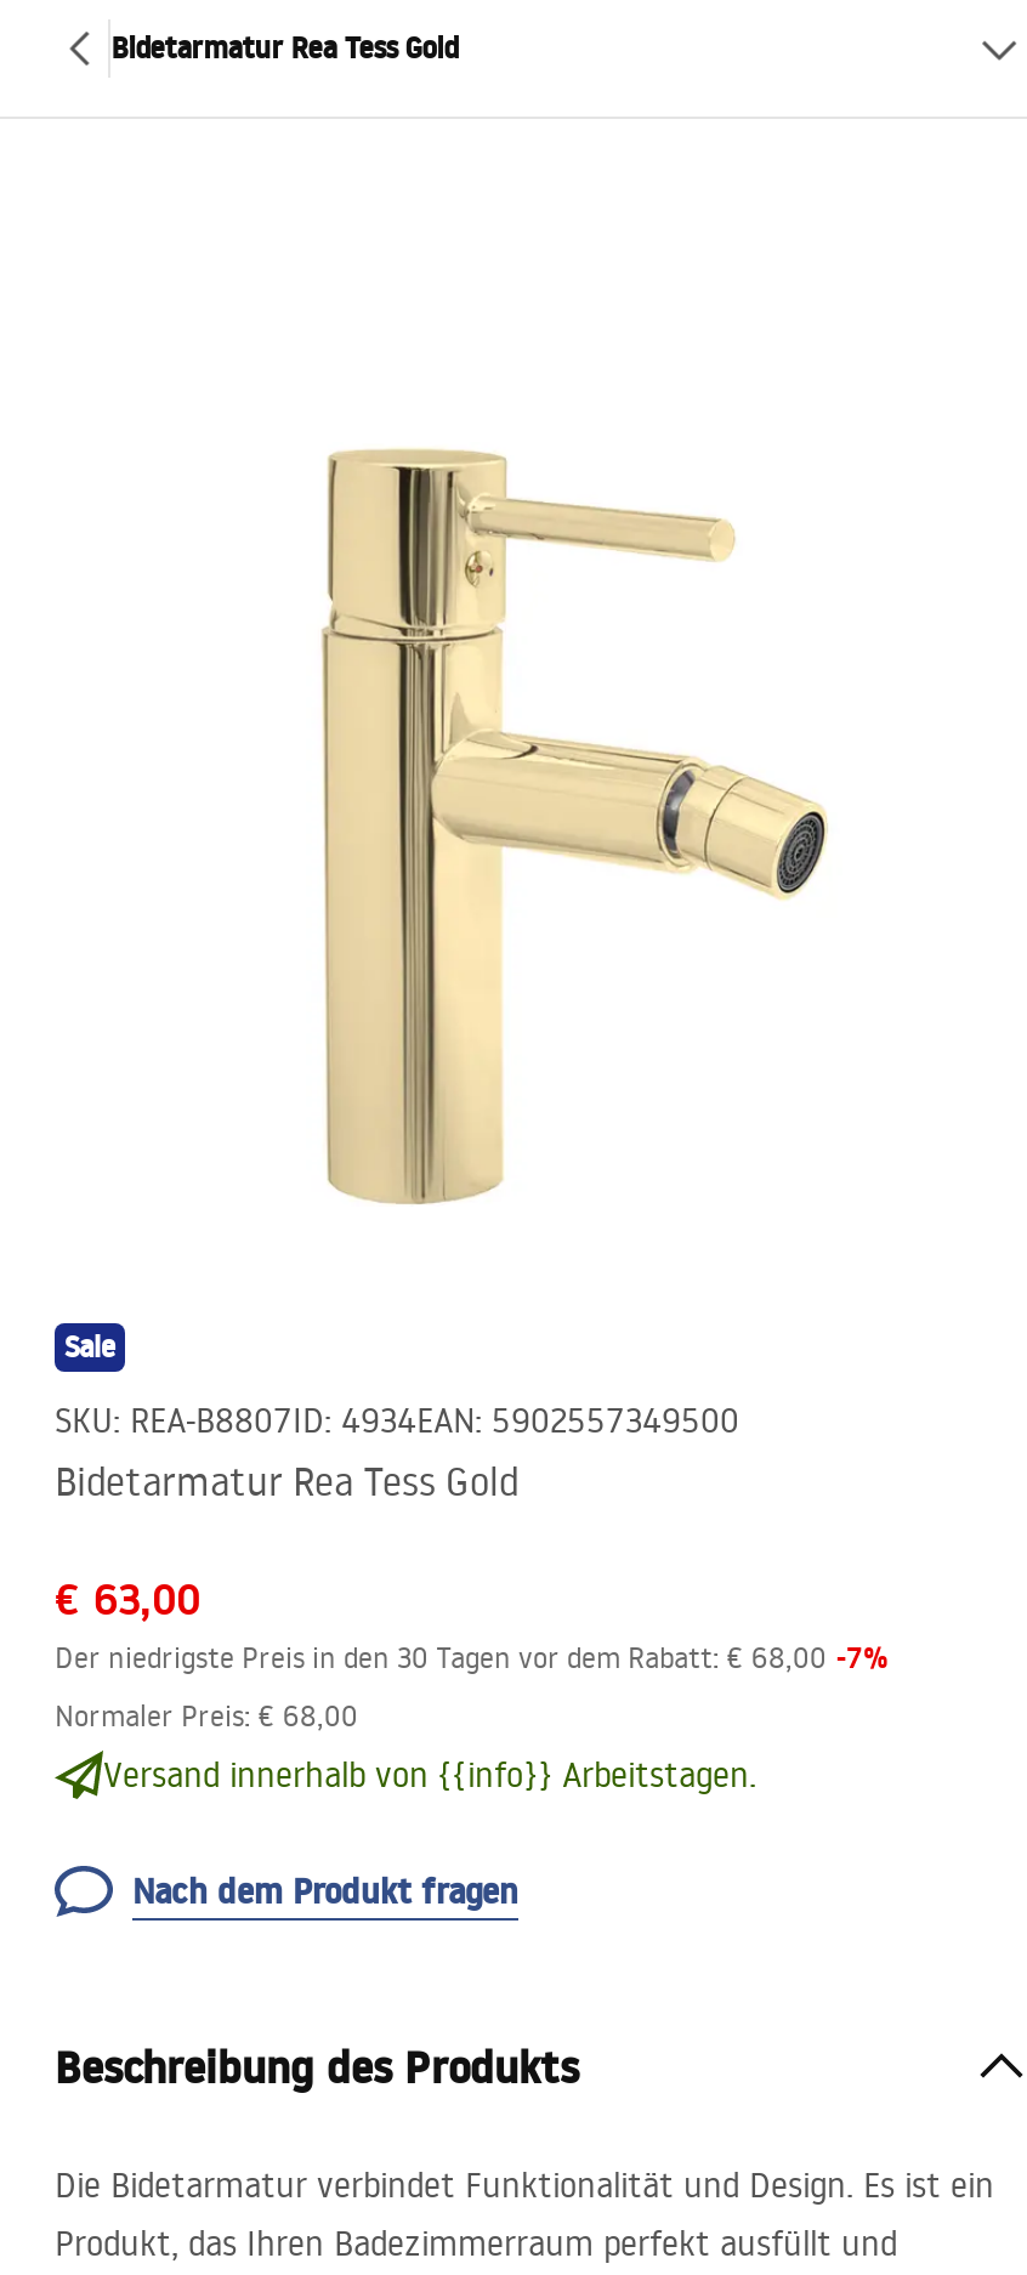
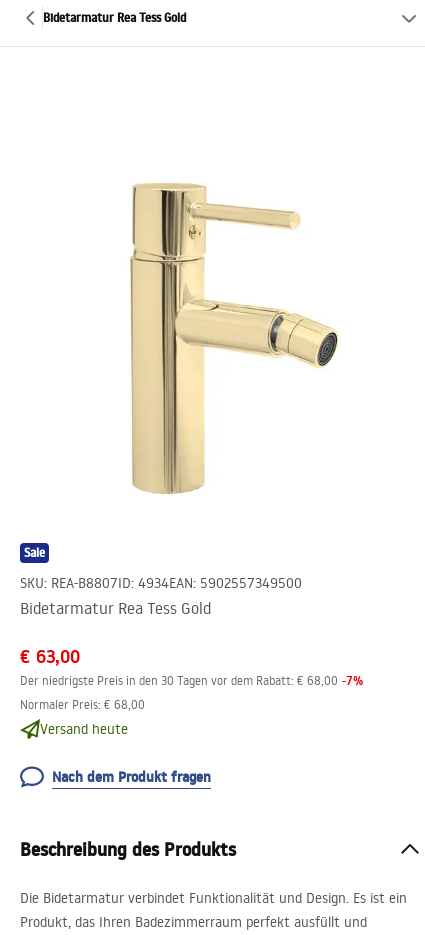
- Versand innerhalb von {{info}} Arbeitstagen.
+ Versand heute
